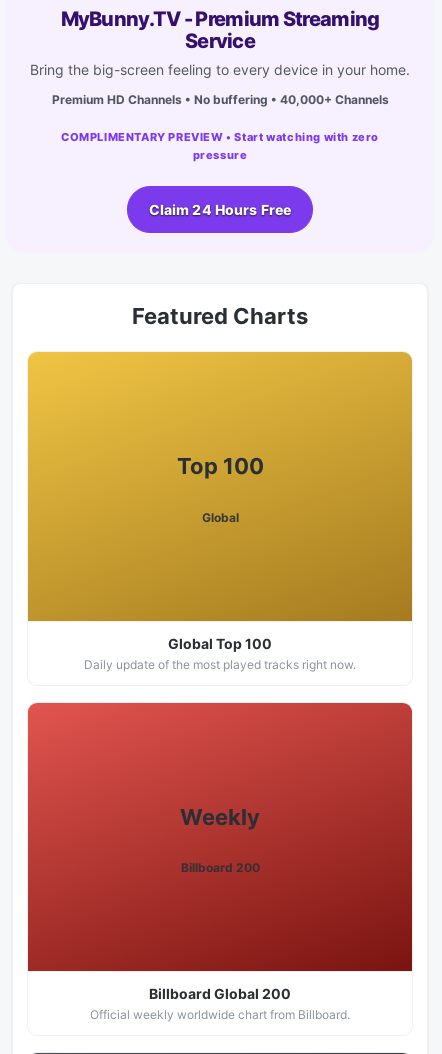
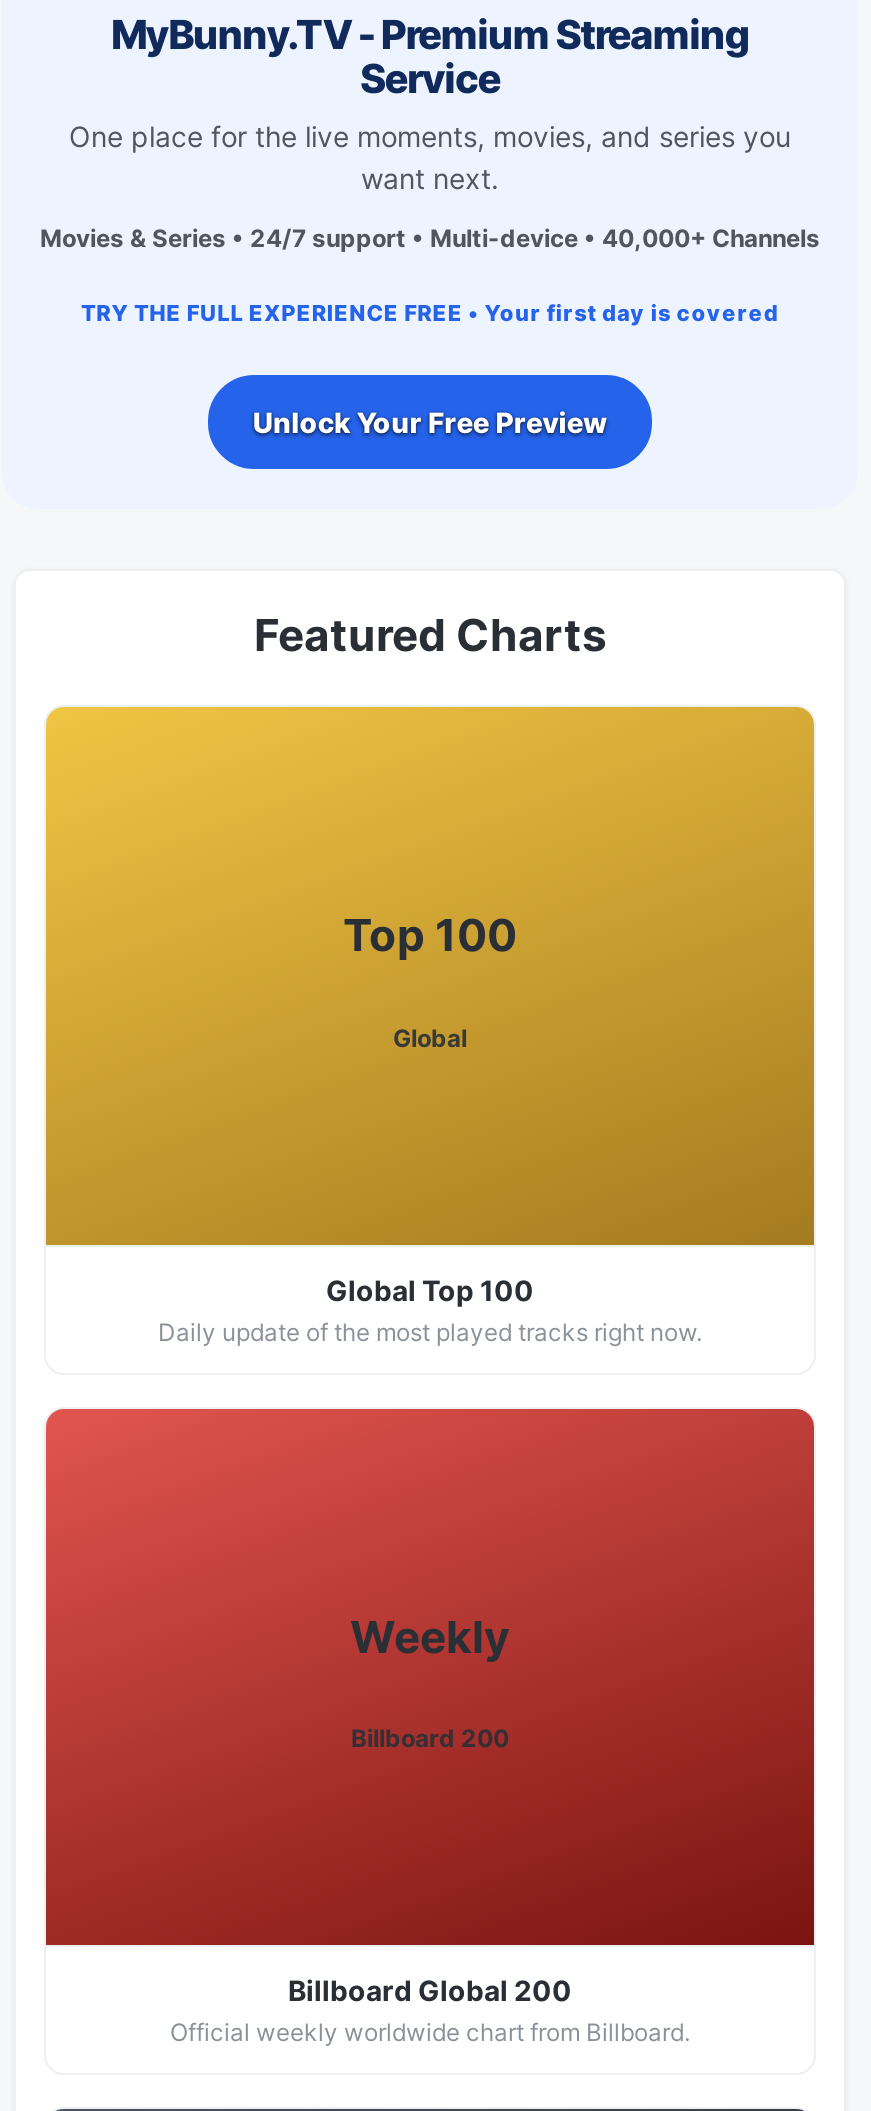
- Bring the big-screen feeling to every device in your home.
+ One place for the live moments, movies, and series you
+ want next.

- Premium HD Channels • No buffering • 40,000+ Channels
+ Movies & Series • 24/7 support • Multi-device • 40,000+ Channels

- COMPLIMENTARY PREVIEW • Start watching with zero
- pressure
+ TRY THE FULL EXPERIENCE FREE • Your first day is covered

- Claim 24 Hours Free
+ Unlock Your Free Preview
